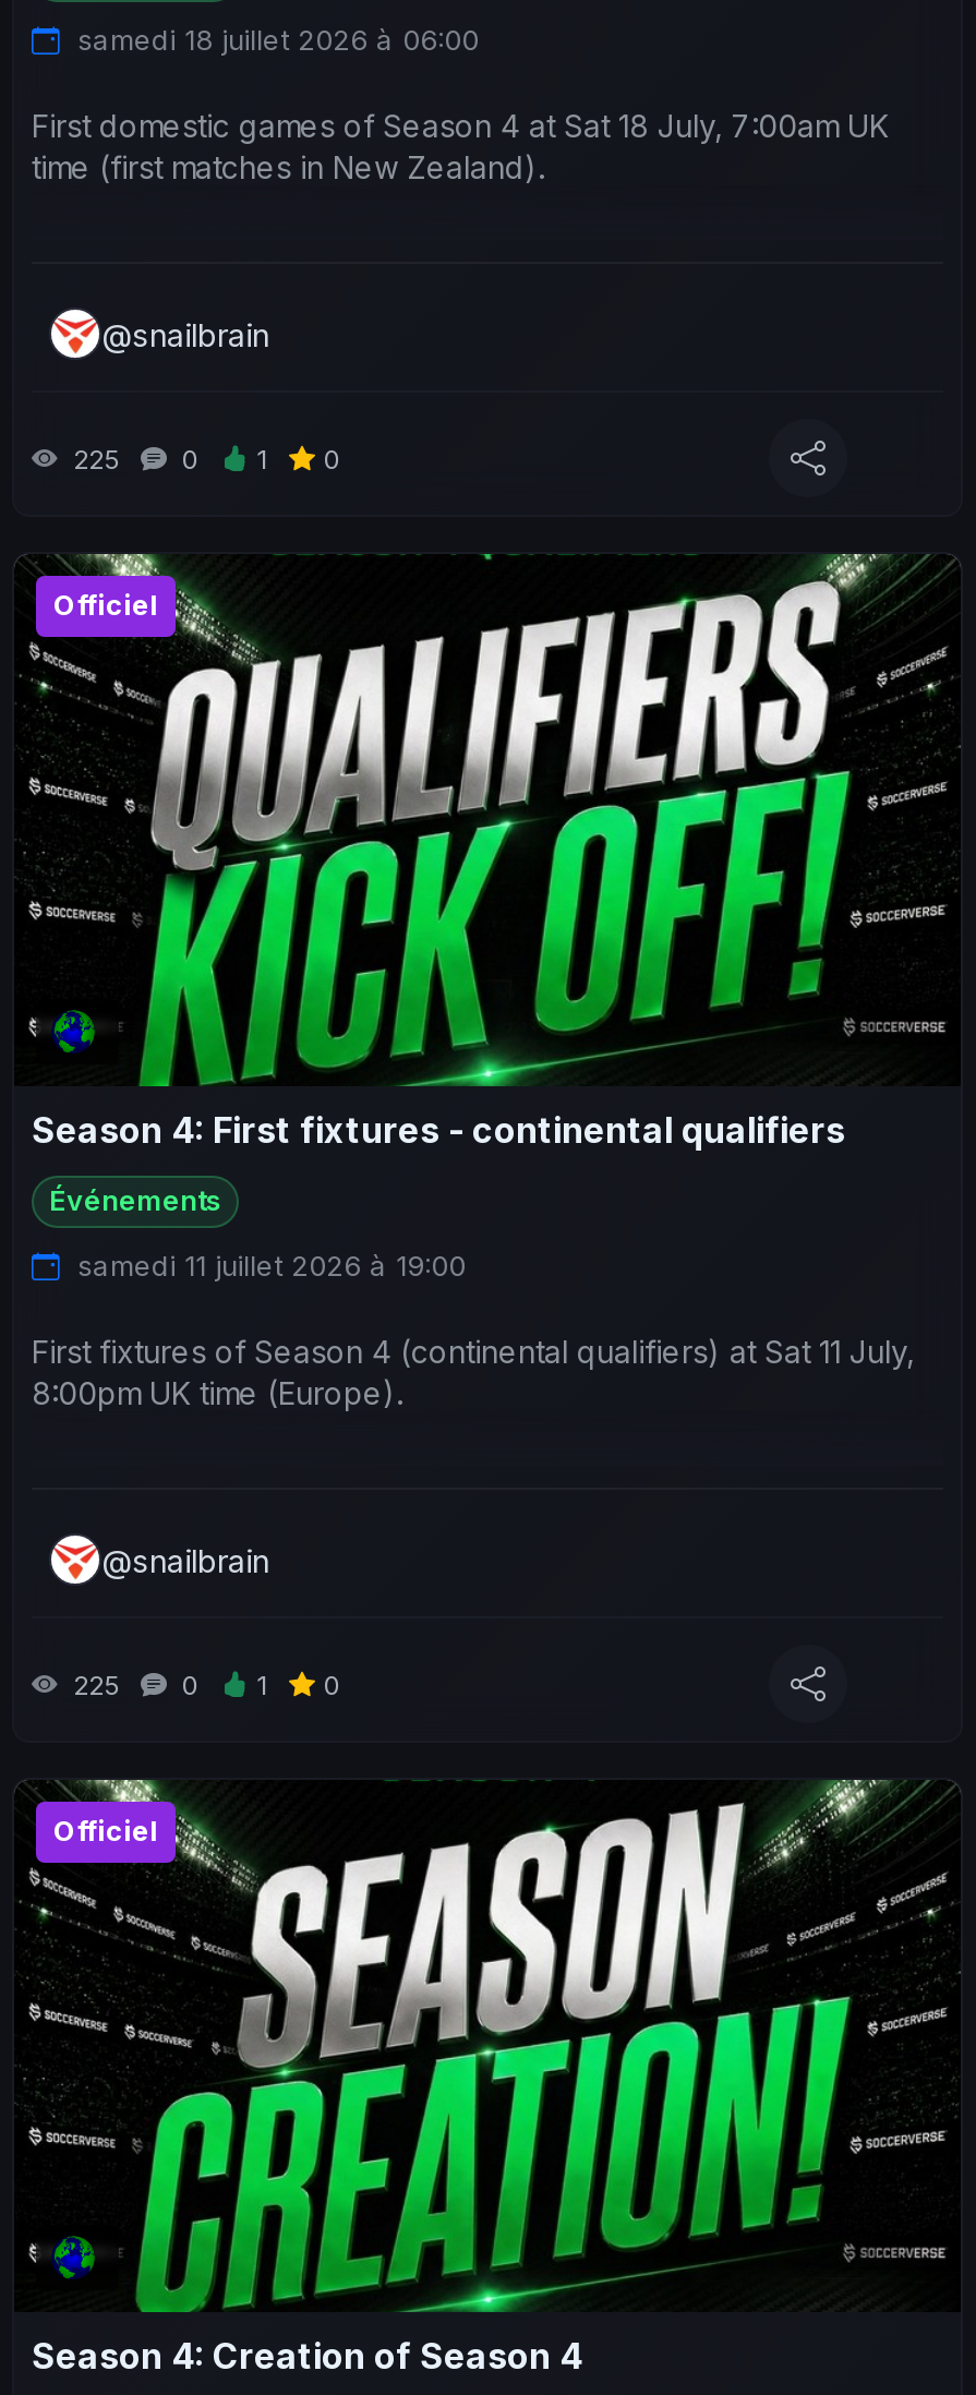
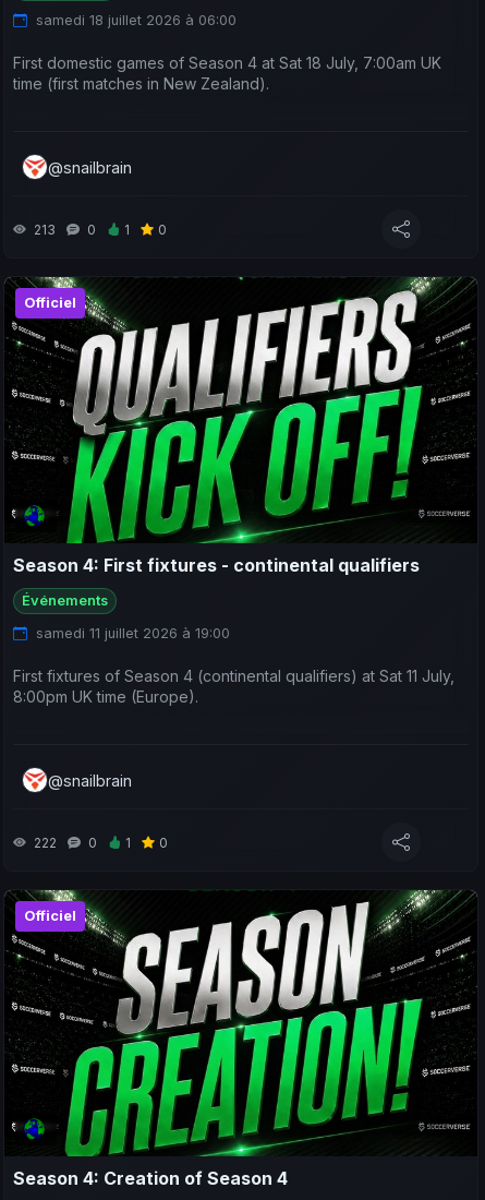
- 225 0 1 0
+ 213 0 1 0

- 225 0 1 0
+ 222 0 1 0
